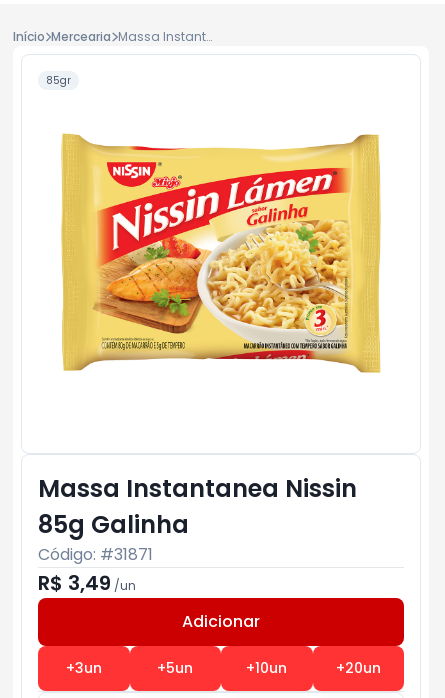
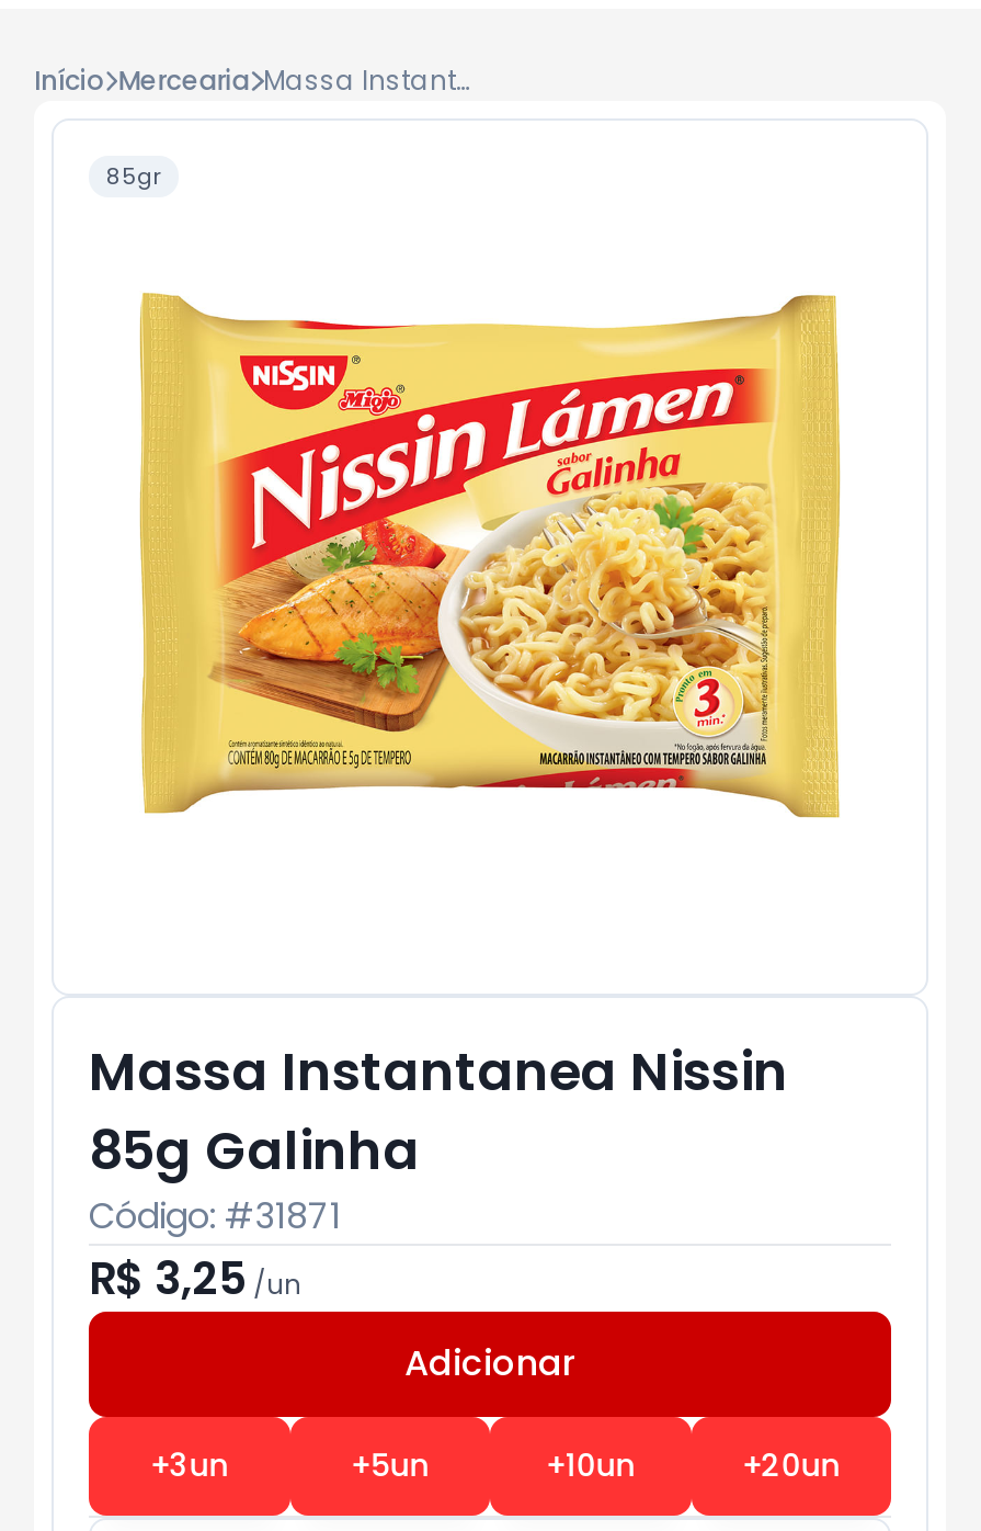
- R$ 3,49 / un
+ R$ 3,25 / un
